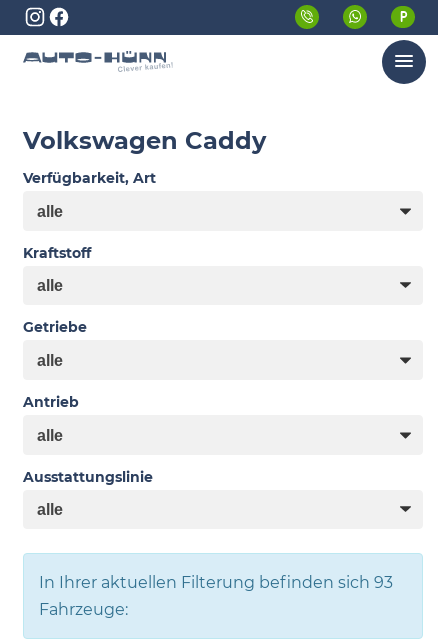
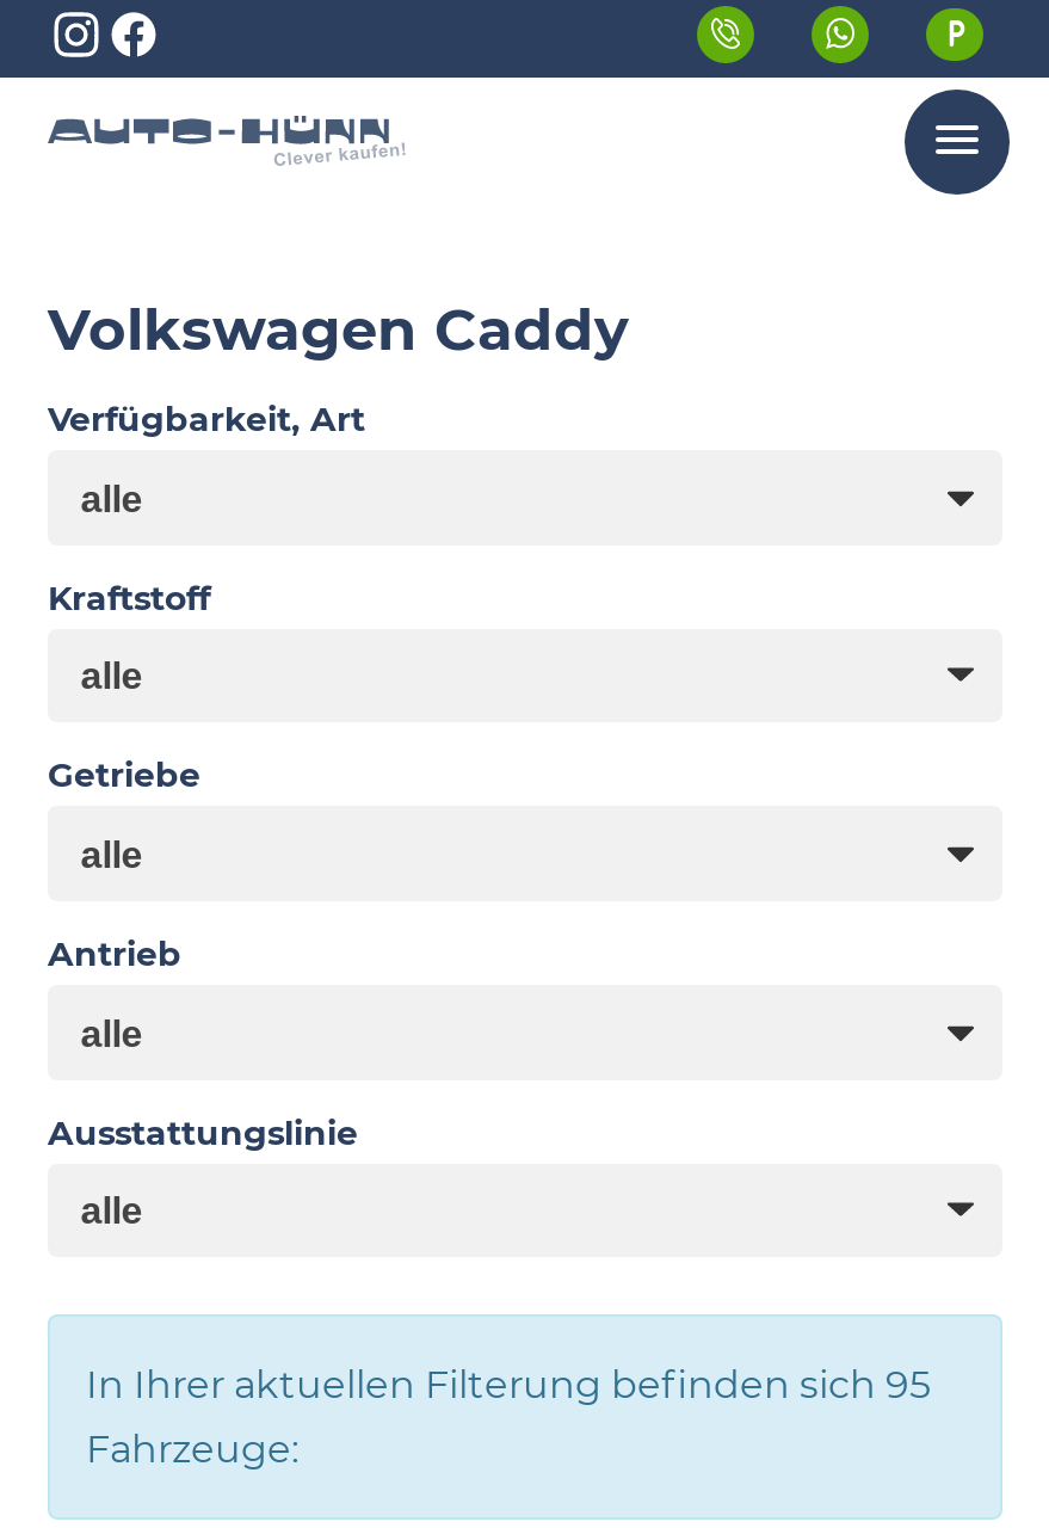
- In Ihrer aktuellen Filterung befinden sich 93
+ In Ihrer aktuellen Filterung befinden sich 95
